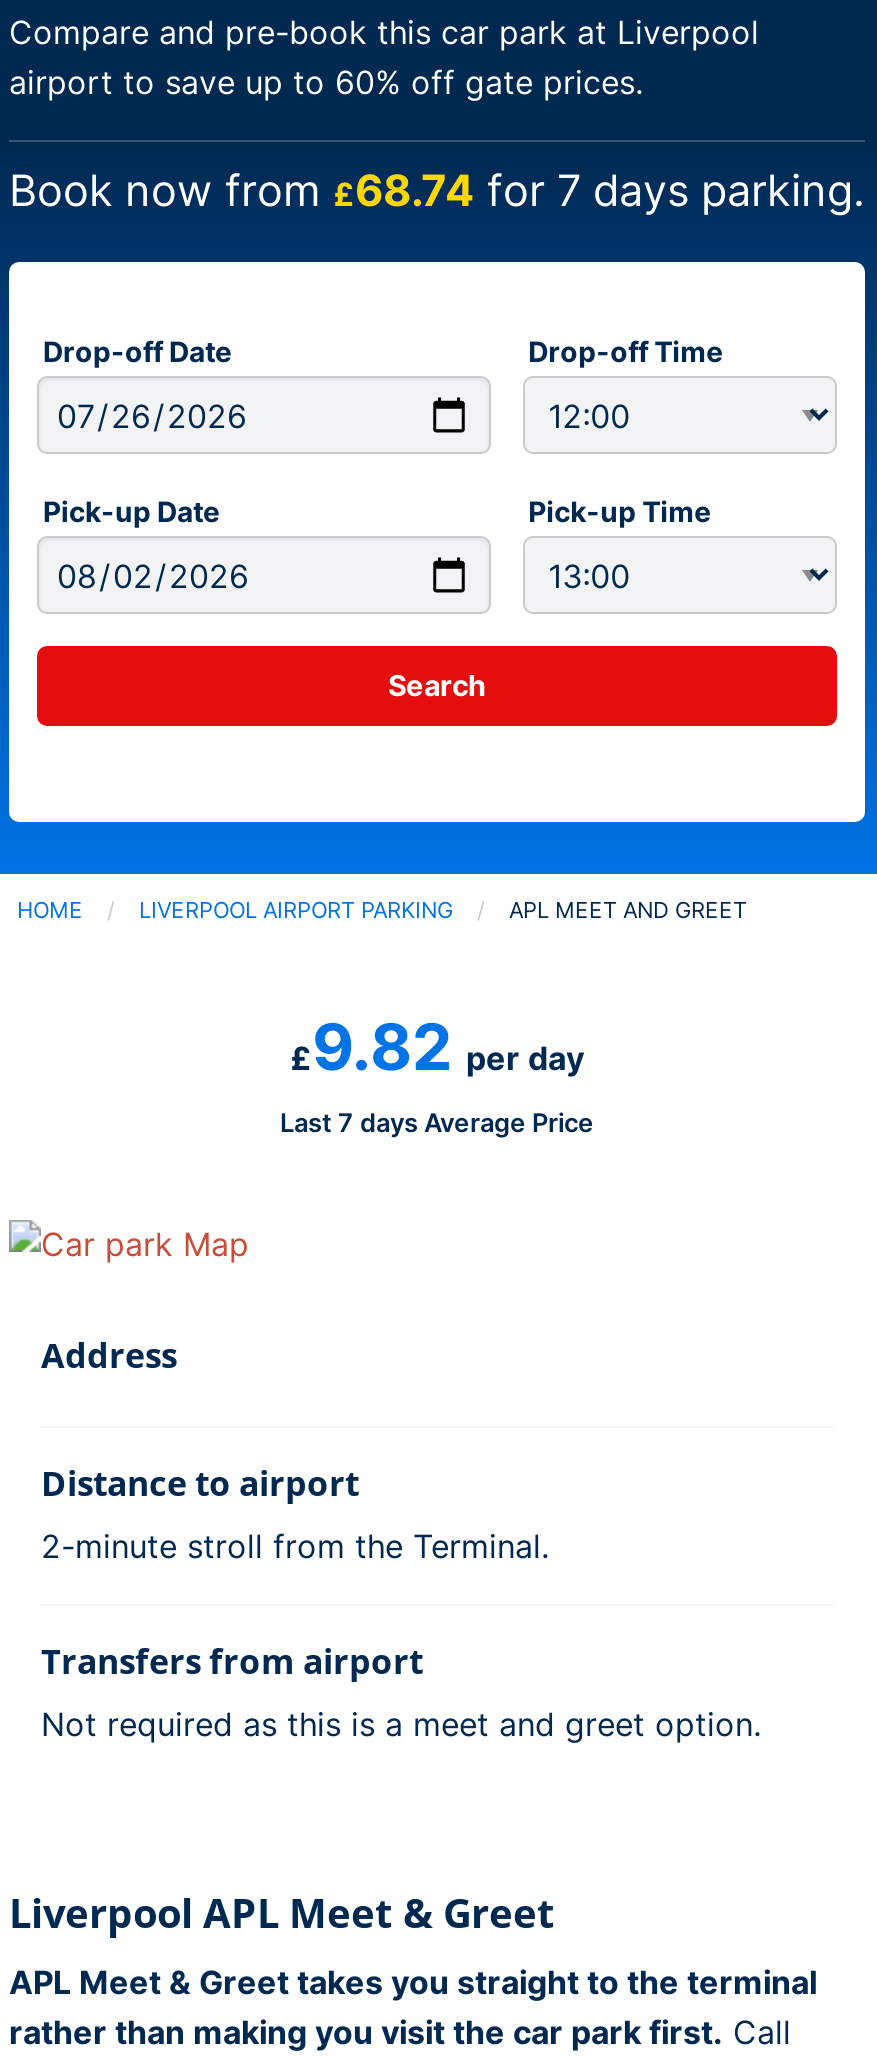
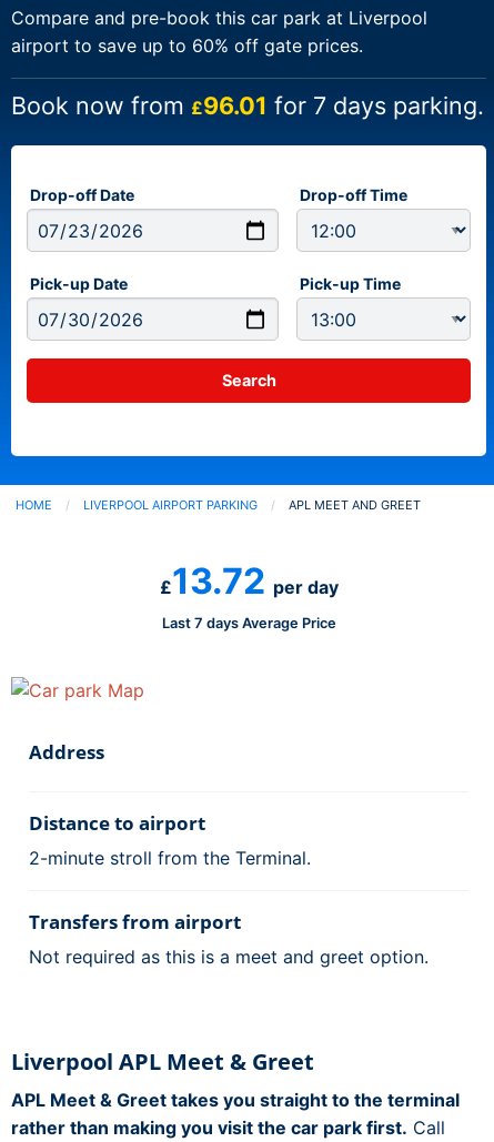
- Book now from £68.74 for 7 days parking.
+ Book now from £96.01 for 7 days parking.

- £9.82 per day
+ £13.72 per day
